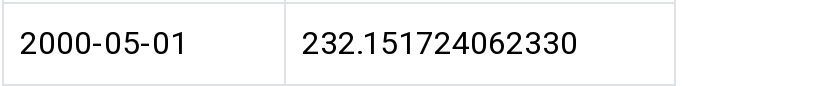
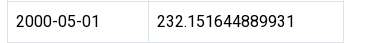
- 232.151724062330
+ 232.151644889931
